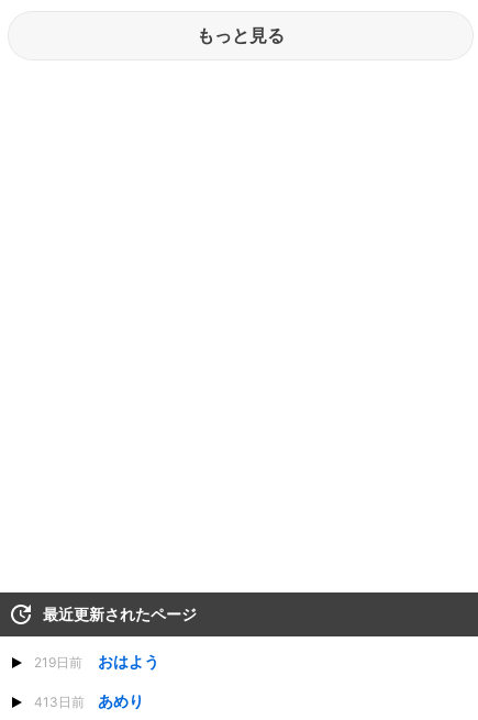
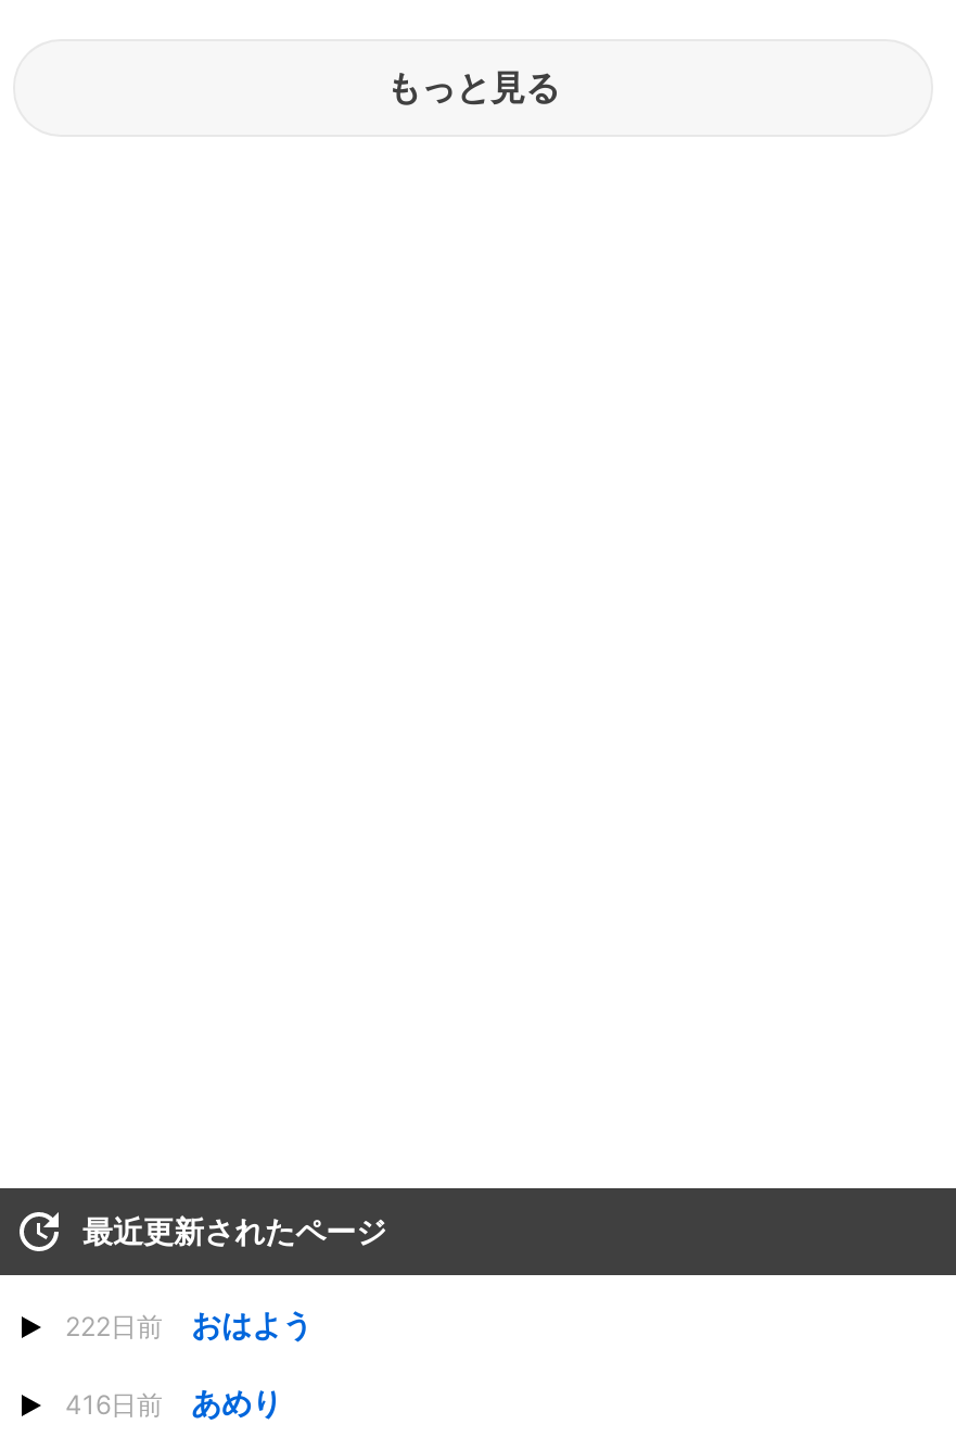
- 219日前 おはよう
+ 222日前 おはよう

- 413日前 あめり
+ 416日前 あめり
